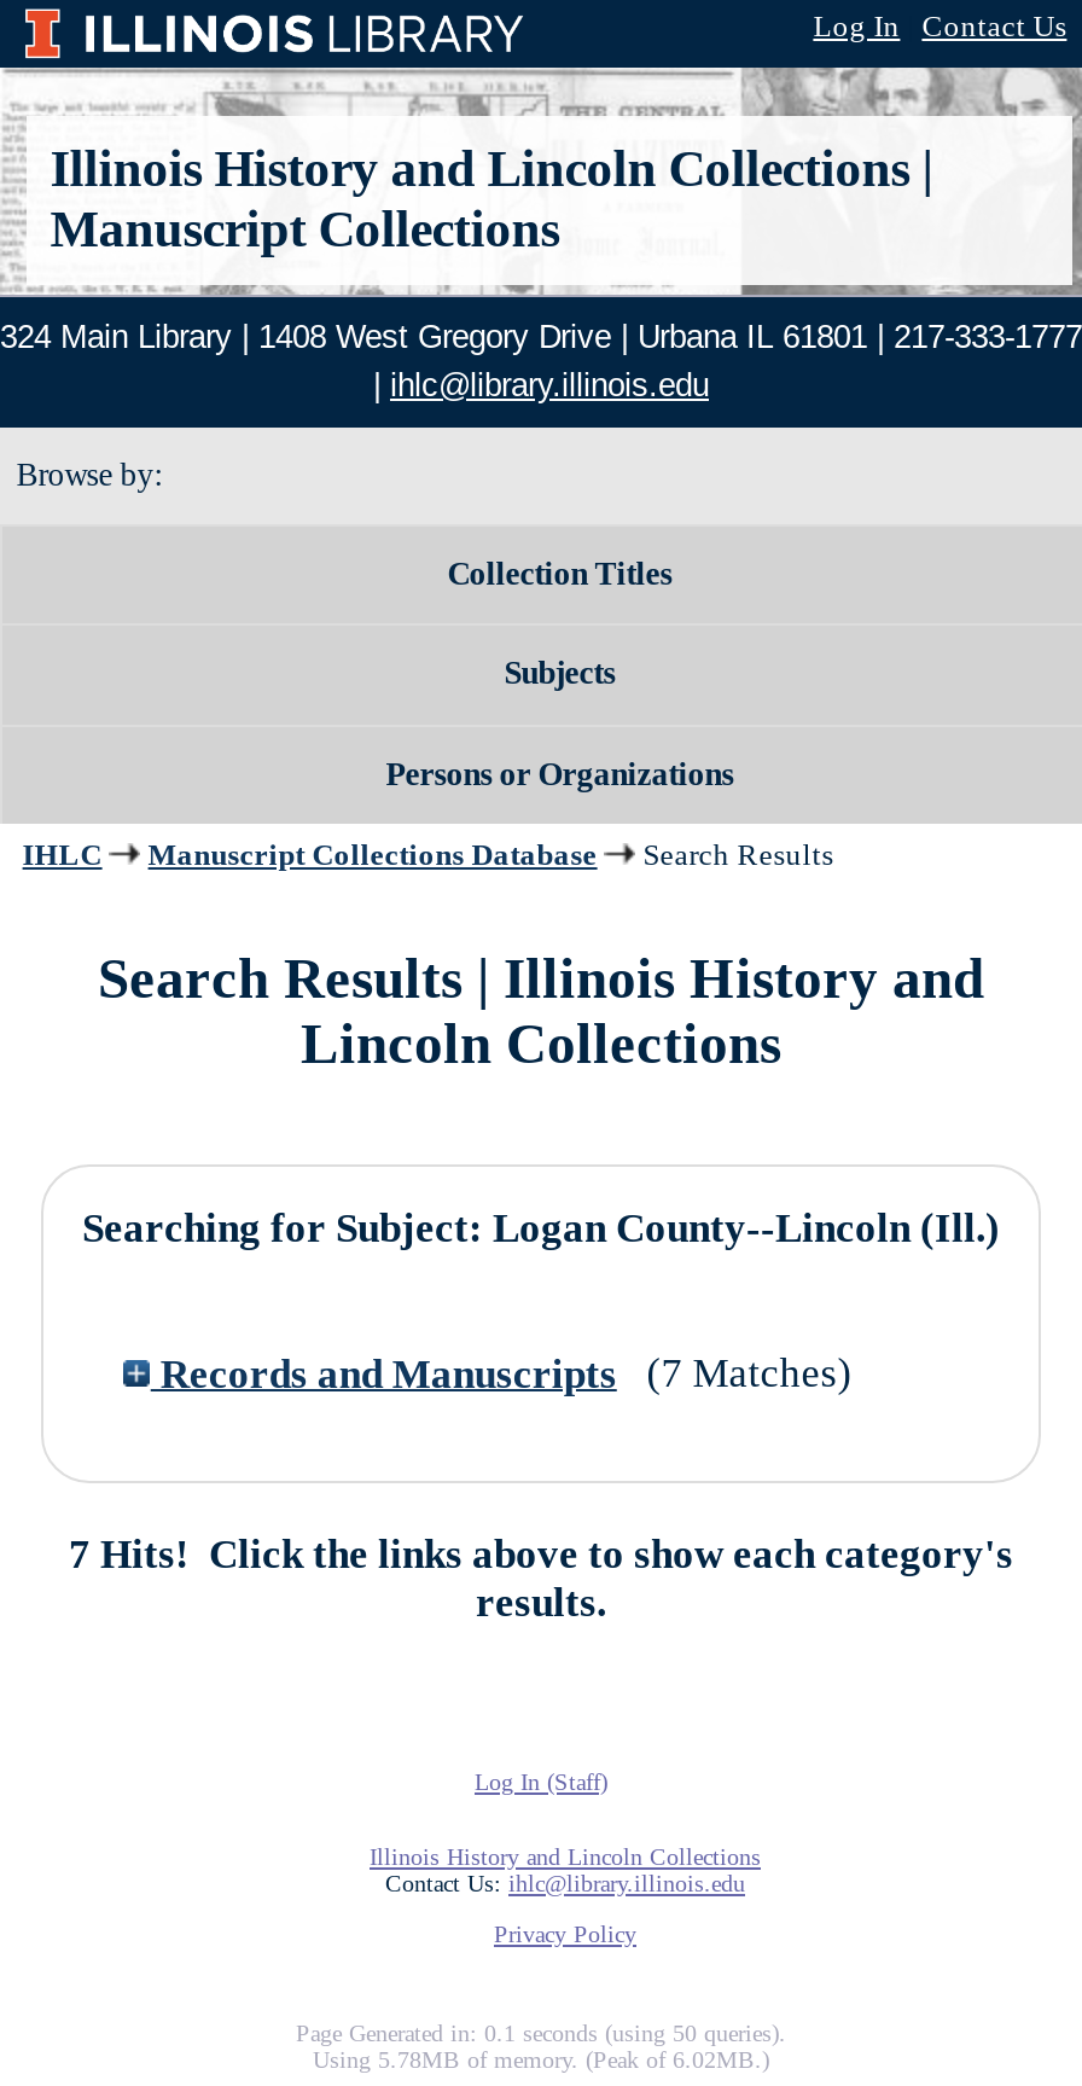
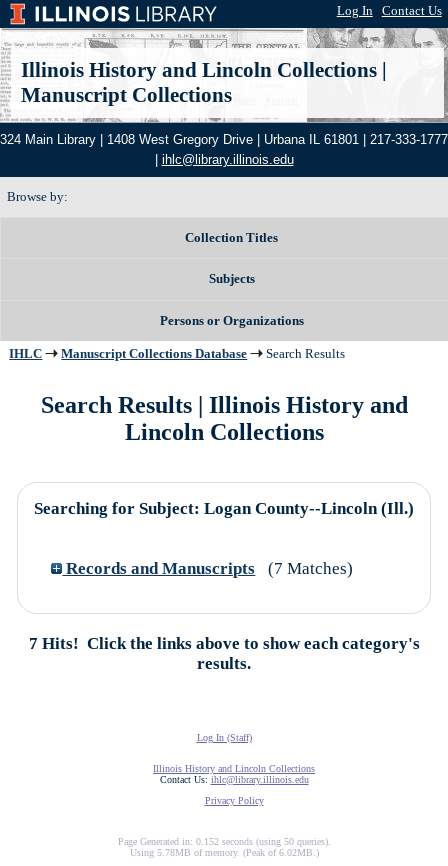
- Page Generated in: 0.1 seconds (using 50 queries).
+ Page Generated in: 0.152 seconds (using 50 queries).
